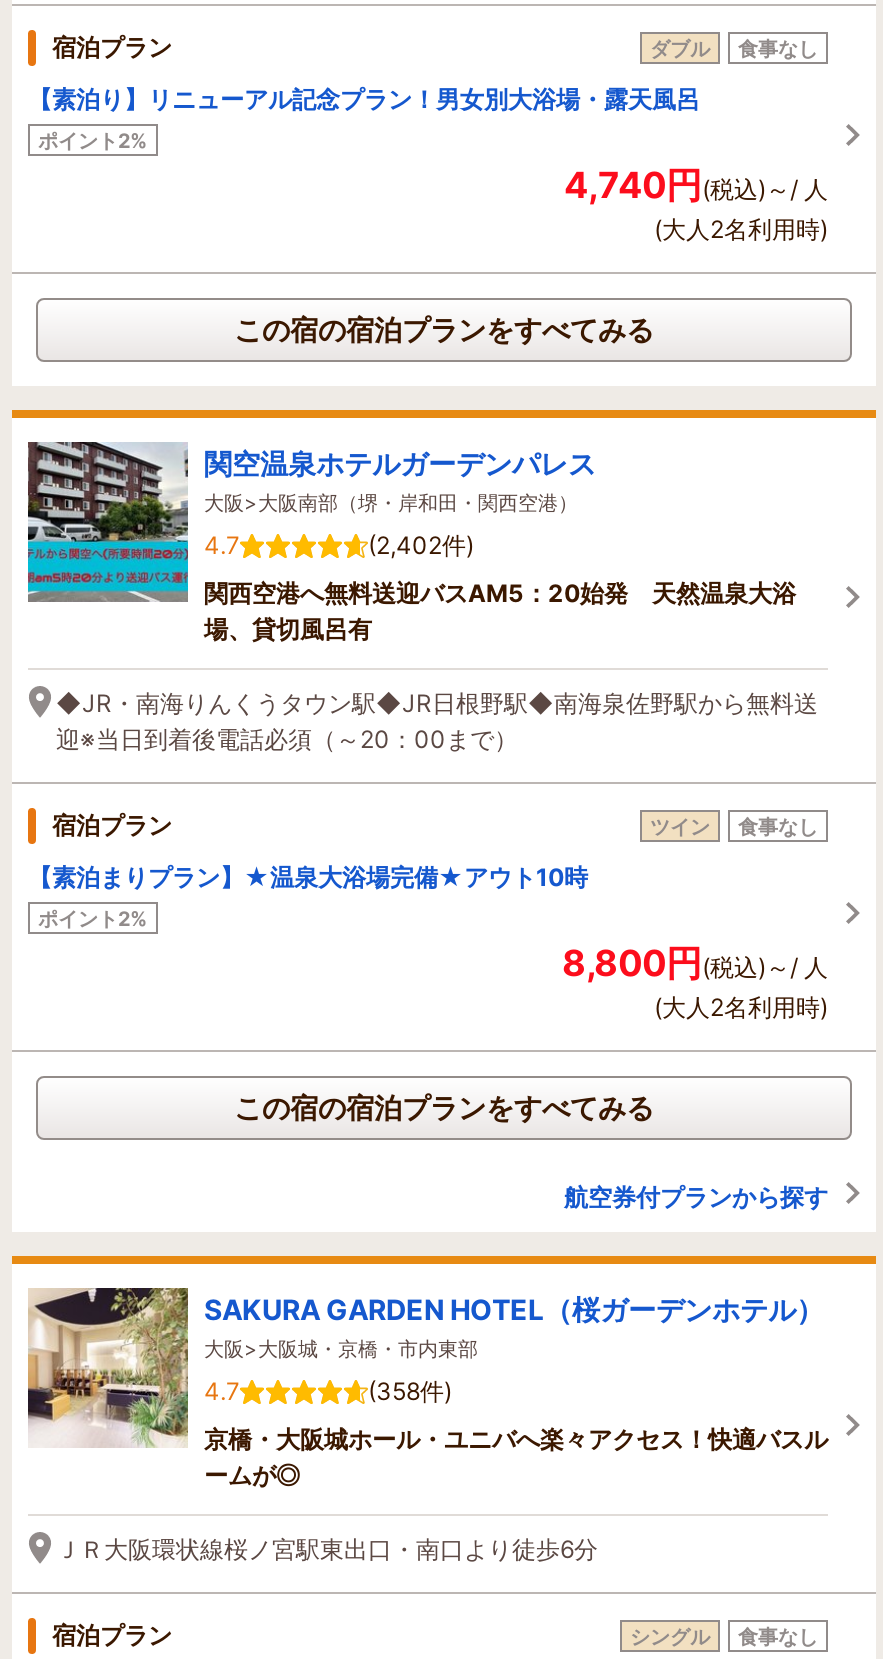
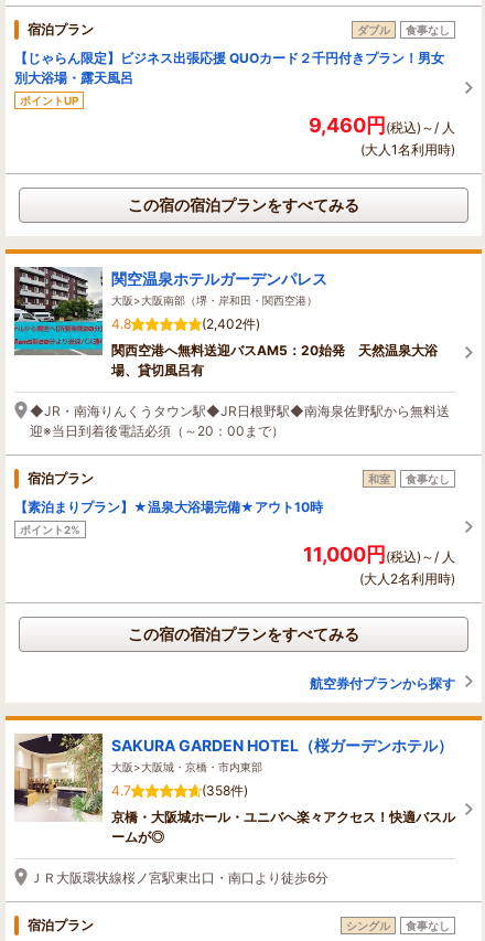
- 【素泊り】リニューアル記念プラン！男女別大浴場・露天風呂
+ 【じゃらん限定】ビジネス出張応援 QUOカード２千円付きプラン！男女
+ 別大浴場・露天風呂

- ポイント2%
- 4,740円(税込)～/ 人
- (大人2名利用時)
+ ポイントUP
+ 9,460円(税込)～/ 人
+ (大人1名利用時)

- 4.7
+ 4.8

- ツイン
+ 和室

- 8,800円(税込)～/ 人
+ 11,000円(税込)～/ 人
